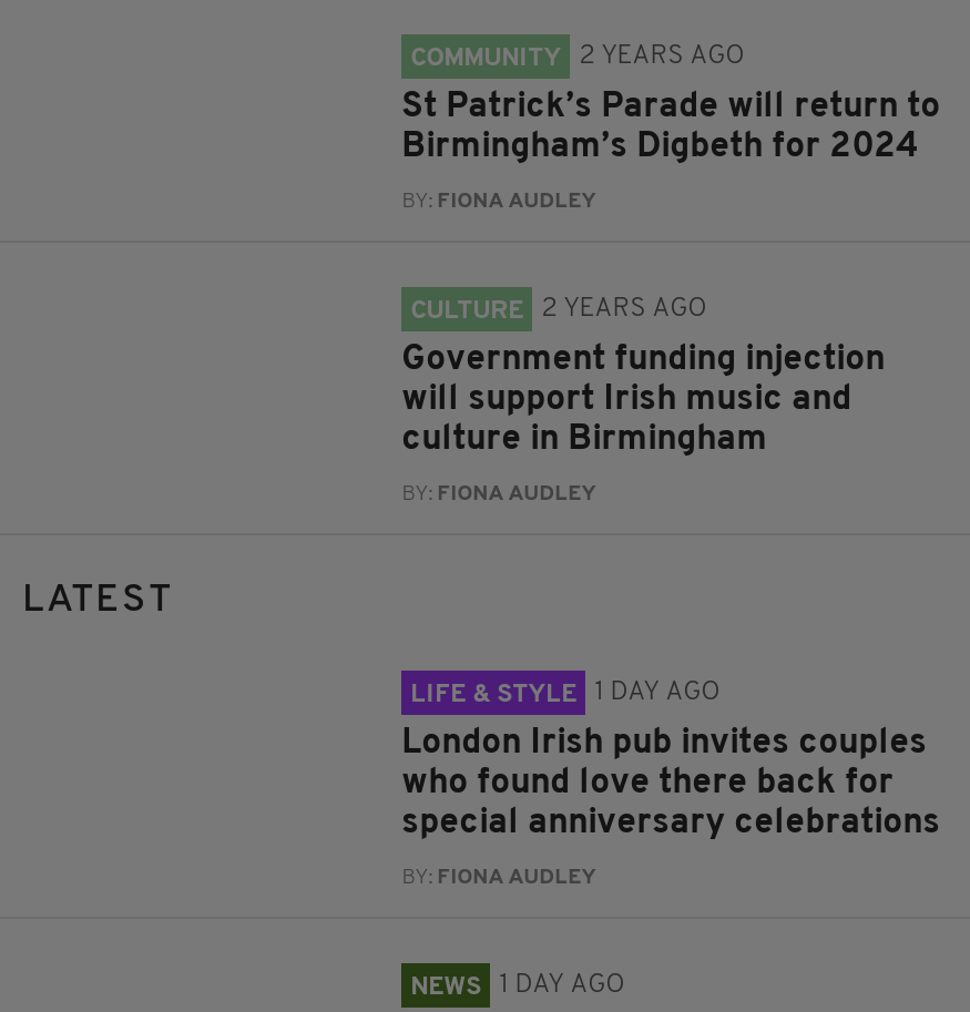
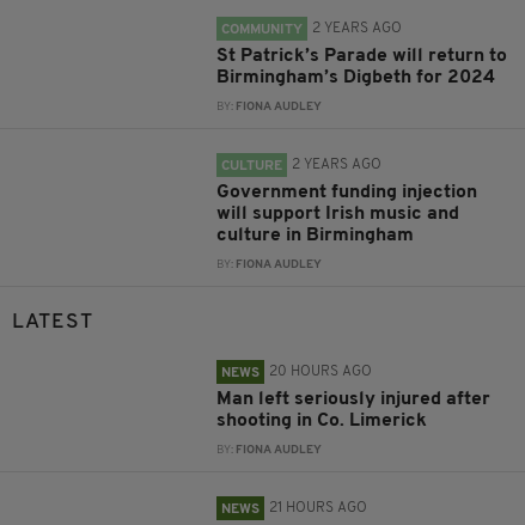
- LIFE & STYLE
- 1 DAY AGO
+ NEWS
+ 20 HOURS AGO

- London Irish pub invites couples
- who found love there back for
- special anniversary celebrations
+ Man left seriously injured after
+ shooting in Co. Limerick

- NEWS 1 DAY AGO
+ NEWS 21 HOURS AGO
